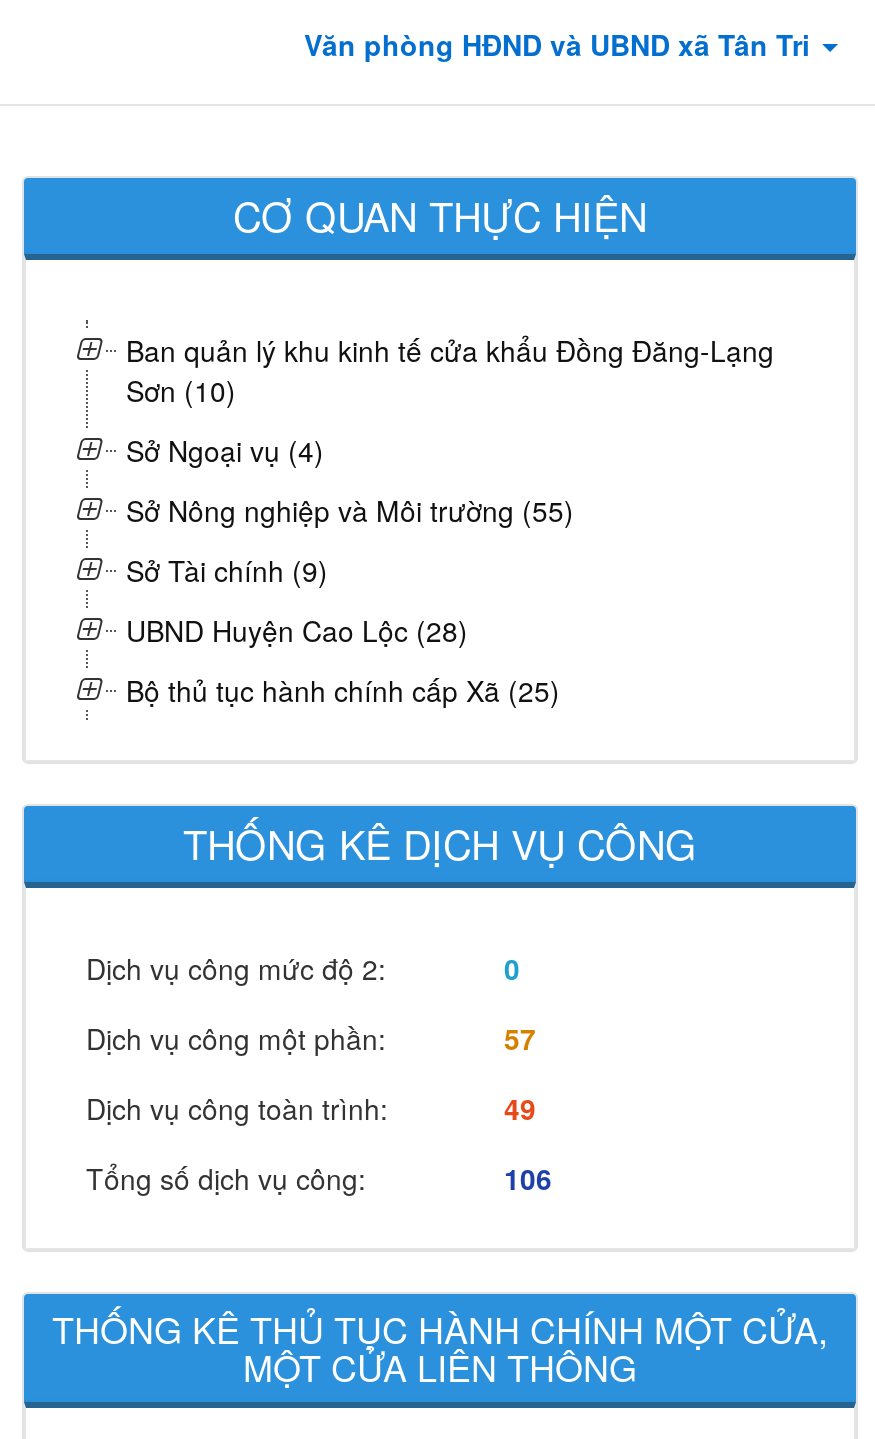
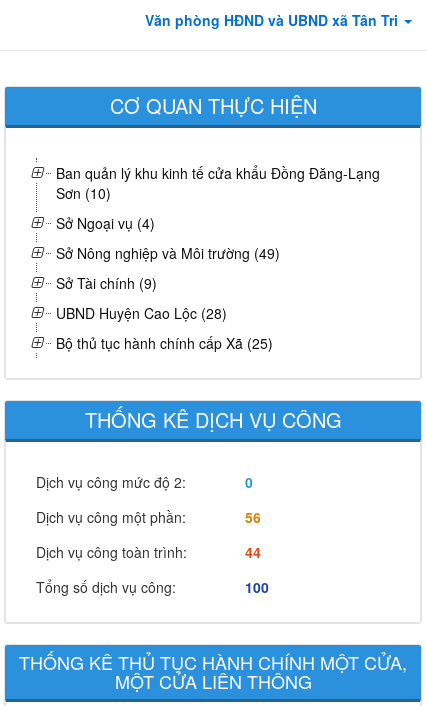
- Sở Nông nghiệp và Môi trường (55)
+ Sở Nông nghiệp và Môi trường (49)

- 57
+ 56

- 49
+ 44

- 106
+ 100
